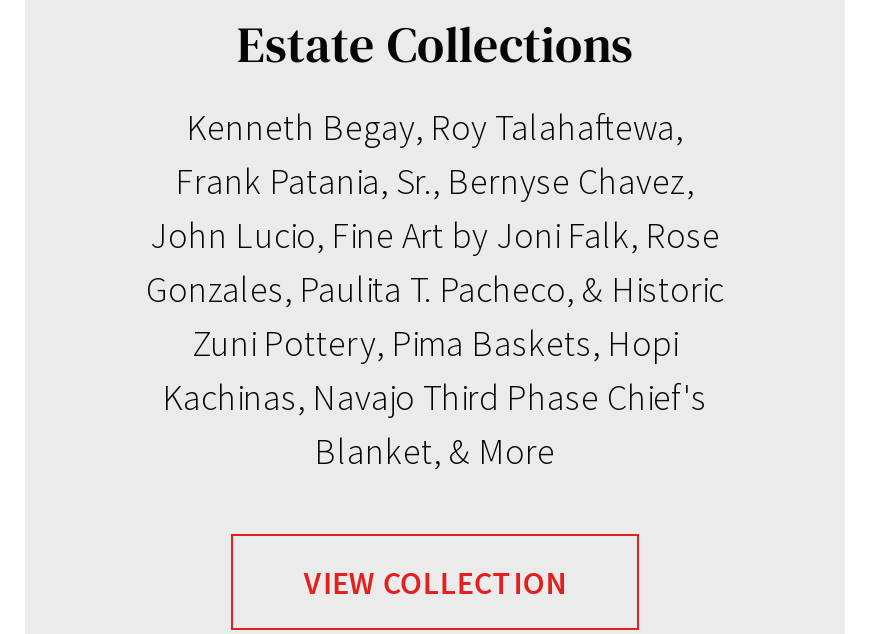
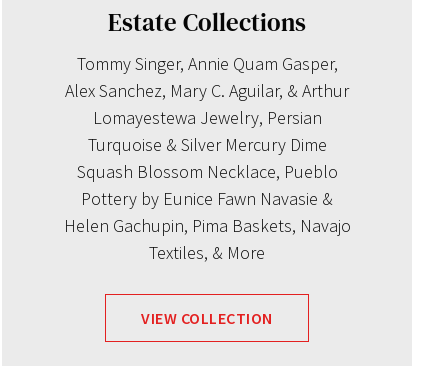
- Kenneth Begay, Roy Talahaftewa,
- Frank Patania, Sr., Bernyse Chavez,
- John Lucio, Fine Art by Joni Falk, Rose
- Gonzales, Paulita T. Pacheco, & Historic
- Zuni Pottery, Pima Baskets, Hopi
- Kachinas, Navajo Third Phase Chief's
- Blanket, & More
+ Tommy Singer, Annie Quam Gasper,
+ Alex Sanchez, Mary C. Aguilar, & Arthur
+ Lomayestewa Jewelry, Persian
+ Turquoise & Silver Mercury Dime
+ Squash Blossom Necklace, Pueblo
+ Pottery by Eunice Fawn Navasie &
+ Helen Gachupin, Pima Baskets, Navajo
+ Textiles, & More
